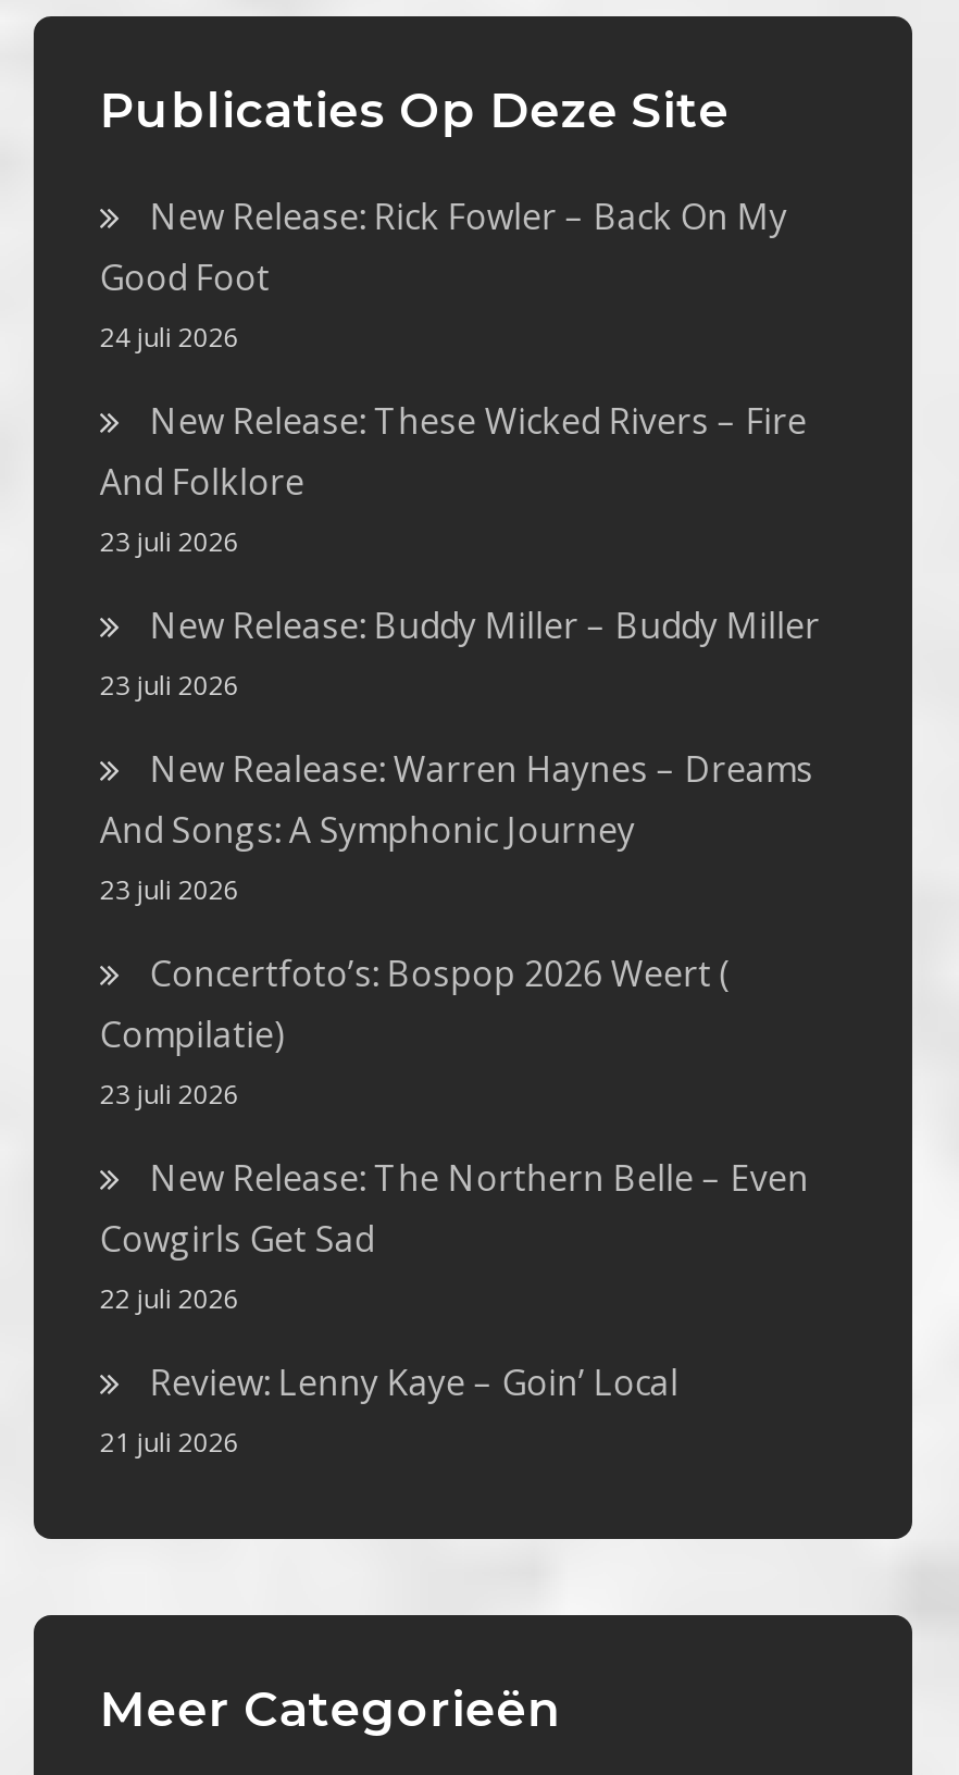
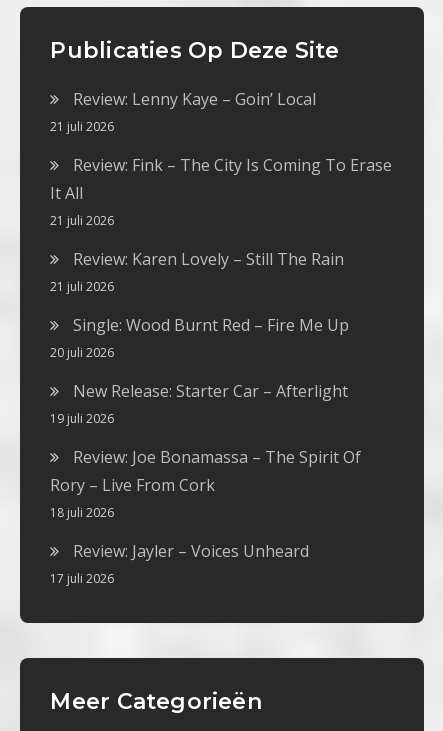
- New Release: Rick Fowler – Back On My
- Good Foot
- 24 juli 2026
- New Release: These Wicked Rivers – Fire
- And Folklore
- 23 juli 2026
- New Release: Buddy Miller – Buddy Miller
- 23 juli 2026
- New Realease: Warren Haynes – Dreams
- And Songs: A Symphonic Journey
- 23 juli 2026
- Concertfoto’s: Bospop 2026 Weert (
- Compilatie)
- 23 juli 2026
- New Release: The Northern Belle – Even
- Cowgirls Get Sad
- 22 juli 2026

moved up: Review: Lenny Kaye – Goin’ Local | 21 juli 2026

+ Review: Fink – The City Is Coming To Erase
+ It All
+ 21 juli 2026
+ Review: Karen Lovely – Still The Rain
+ 21 juli 2026
+ Single: Wood Burnt Red – Fire Me Up
+ 20 juli 2026
+ New Release: Starter Car – Afterlight
+ 19 juli 2026
+ Review: Joe Bonamassa – The Spirit Of
+ Rory – Live From Cork
+ 18 juli 2026
+ Review: Jayler – Voices Unheard
+ 17 juli 2026
